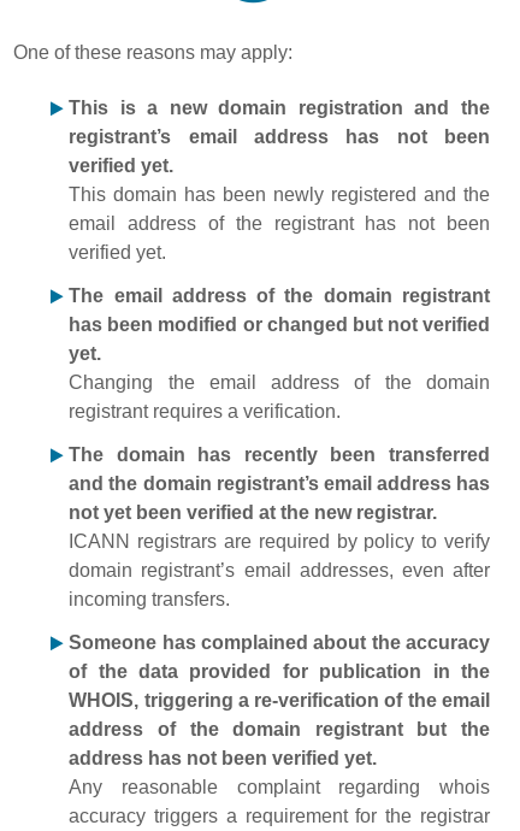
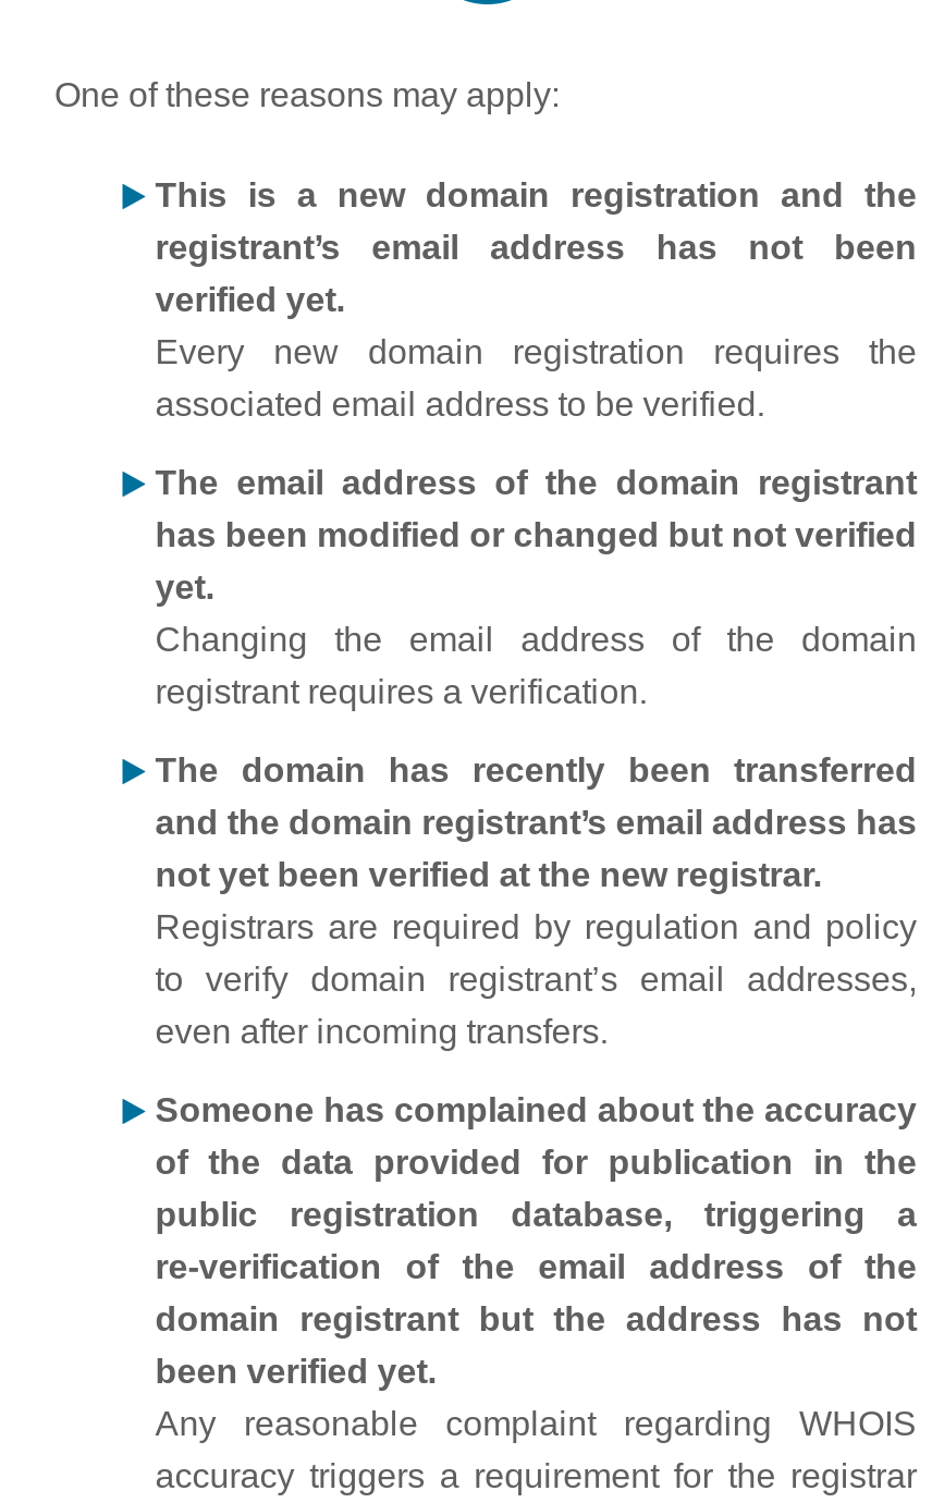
- This domain has been newly registered and the
- email address of the registrant has not been
- verified yet.
+ Every new domain registration requires the
+ associated email address to be verified.

moved up: The email address of the domain registrant | has been modified or changed but not verified | yet. | Changing the email address of the domain | registrant requires a verification. | The domain has recently been transferred | and the domain registrant’s email address has | not yet been verified at the new registrar.

- ICANN registrars are required by policy to verify
- domain registrant’s email addresses, even after
- incoming transfers.
+ Registrars are required by regulation and policy
+ to verify domain registrant’s email addresses,
+ even after incoming transfers.

moved up: Someone has complained about the accuracy | of the data provided for publication in the

- WHOIS, triggering a re-verification of the email
- address of the domain registrant but the
- address has not been verified yet.
- Any reasonable complaint regarding whois
+ public registration database, triggering a
+ re‑verification of the email address of the
+ domain registrant but the address has not
+ been verified yet.
+ Any reasonable complaint regarding WHOIS
